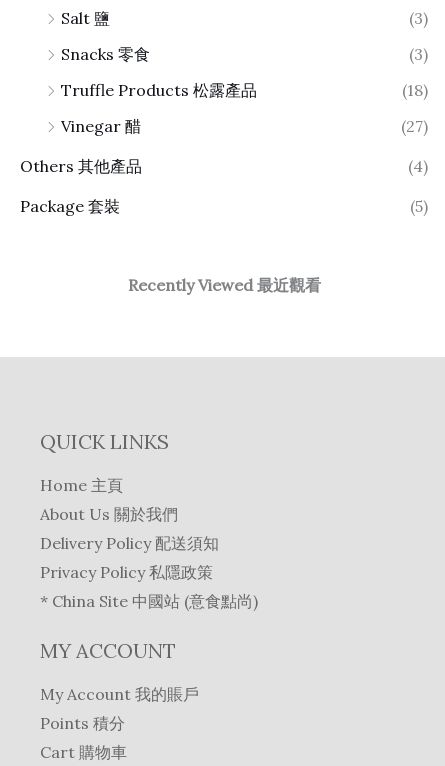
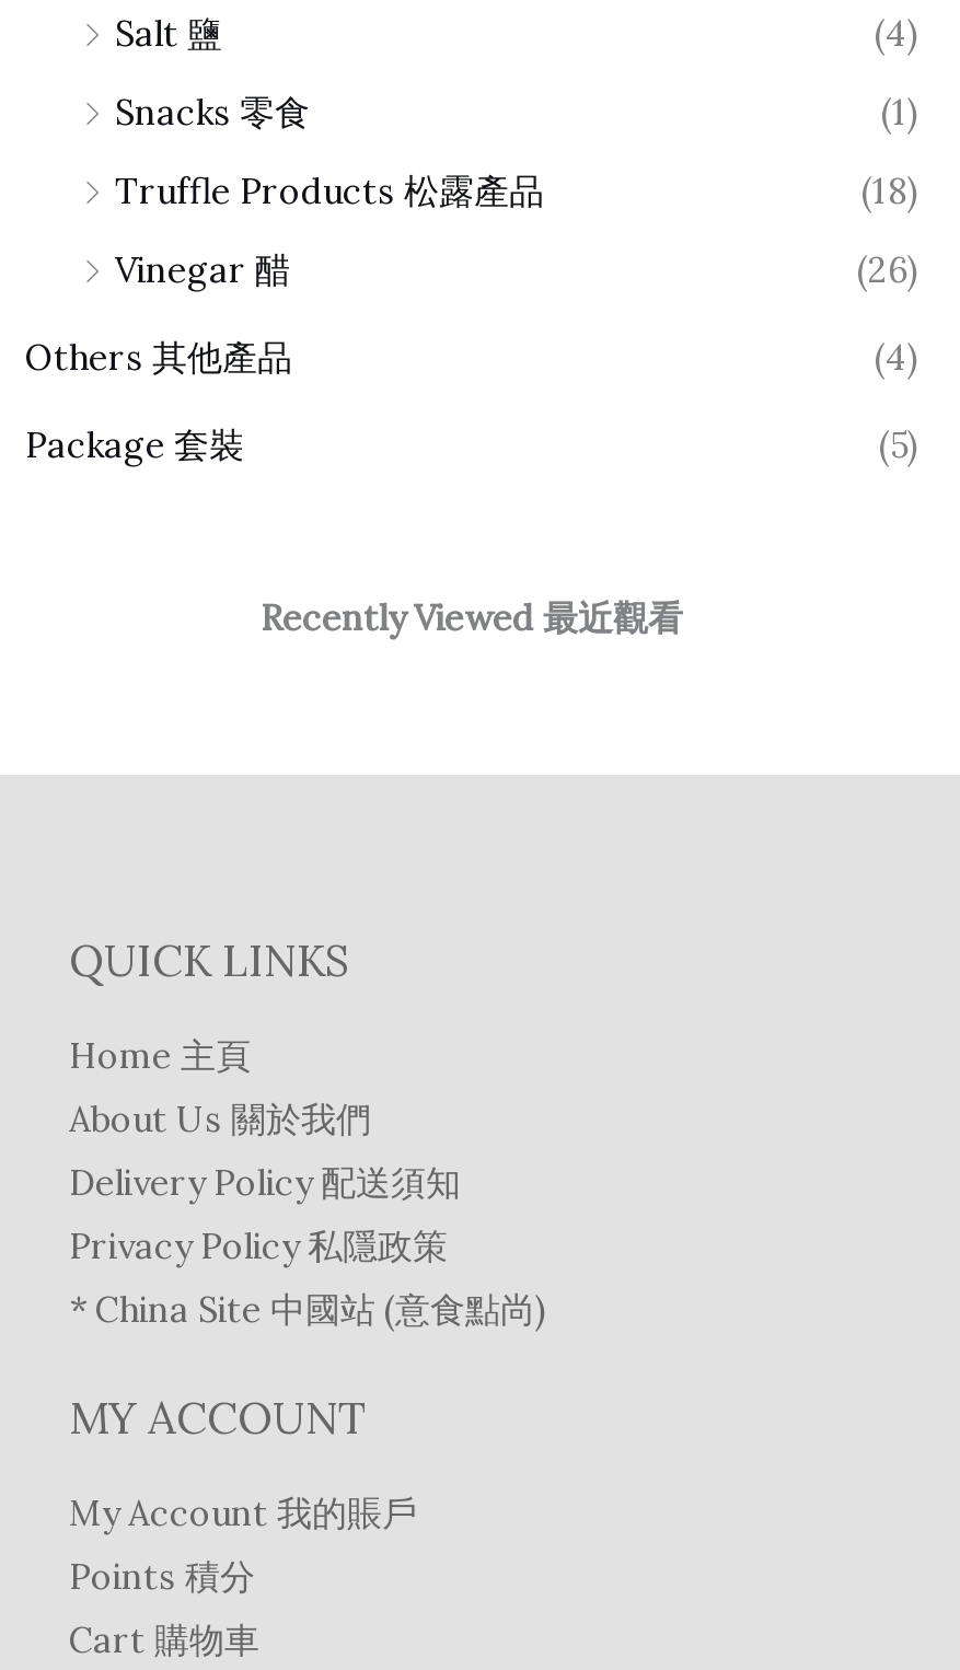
- (3)
+ (4)

- (3)
+ (1)

- (27)
+ (26)
